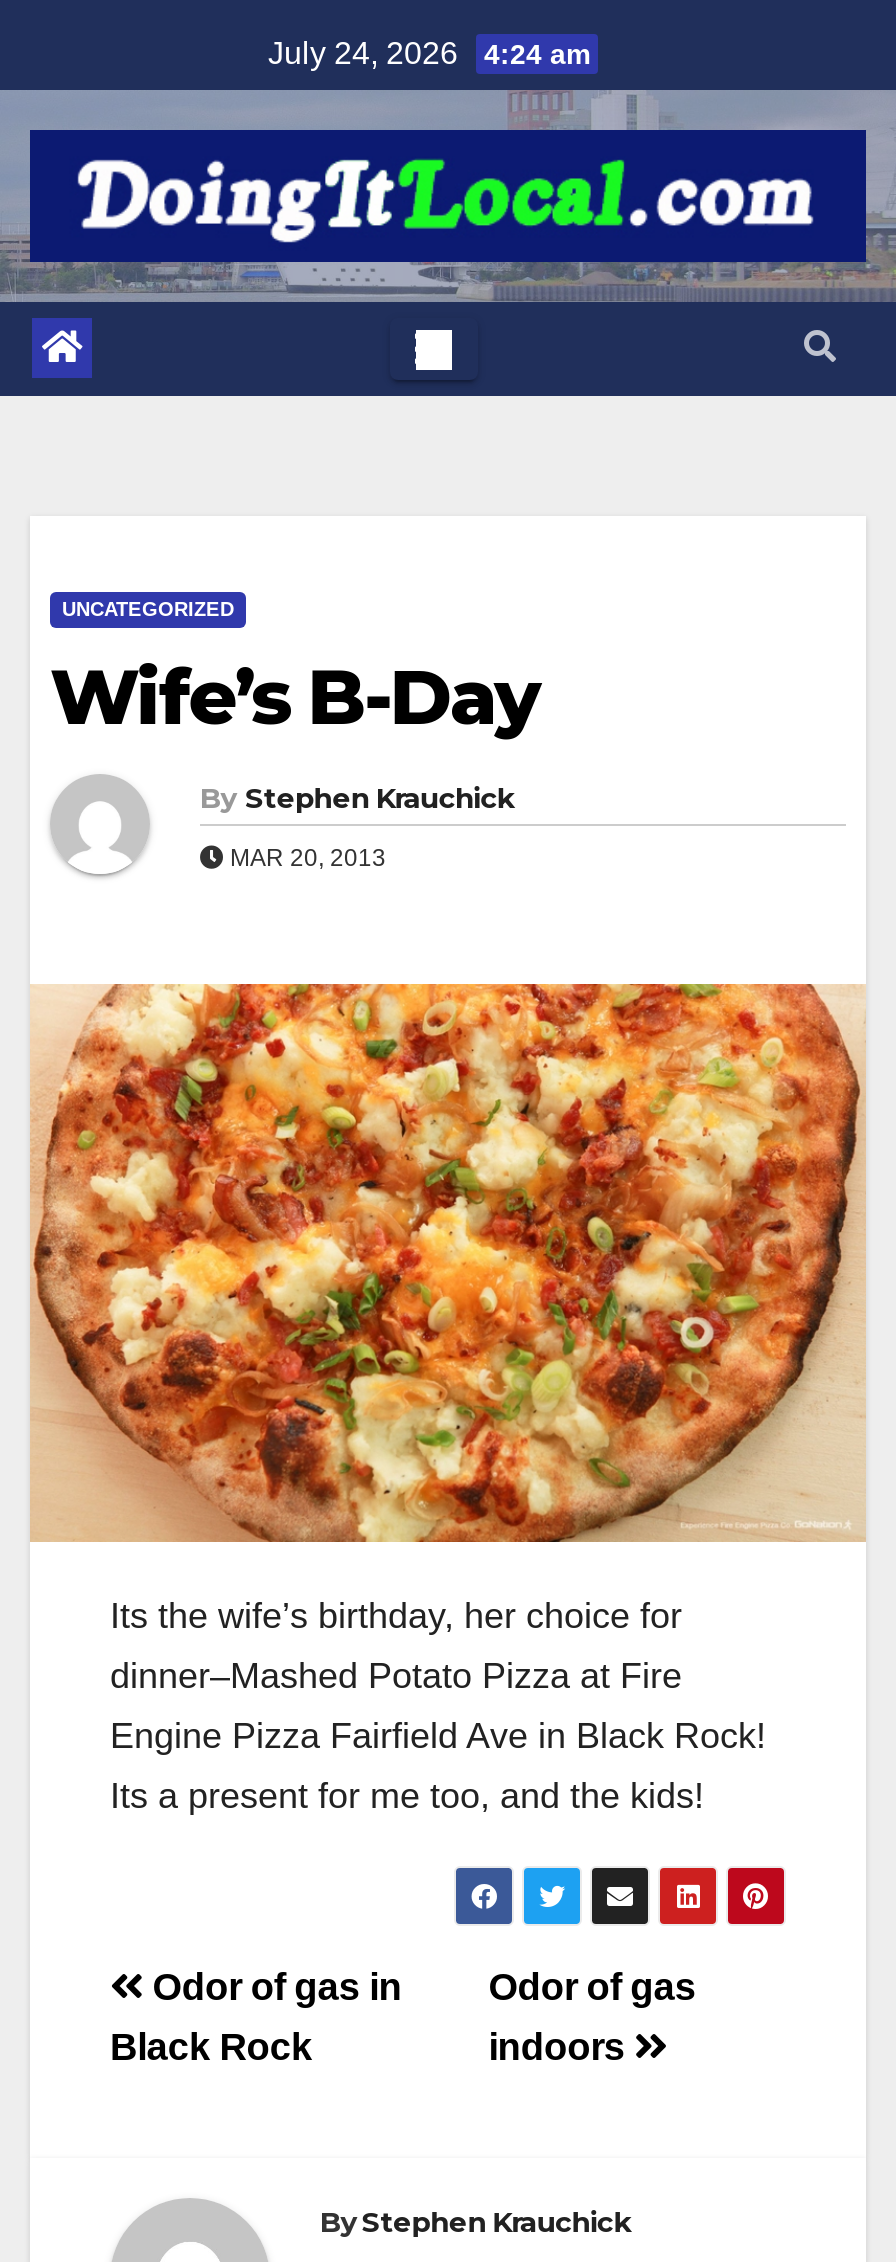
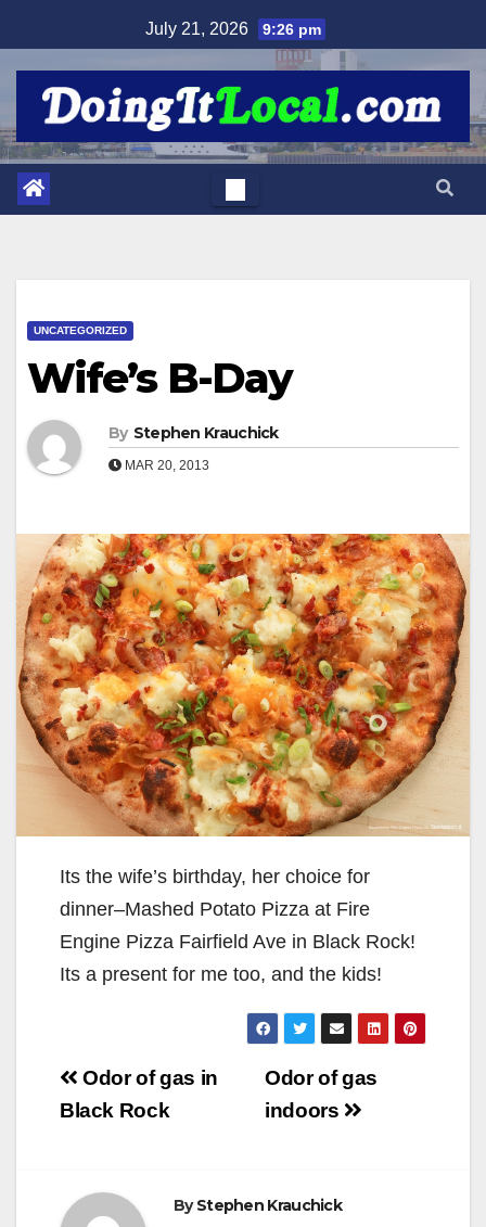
- July 24, 2026 4:24 am
+ July 21, 2026 9:26 pm
